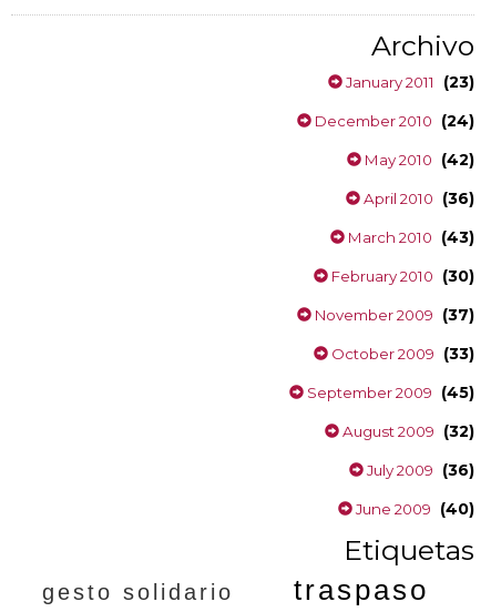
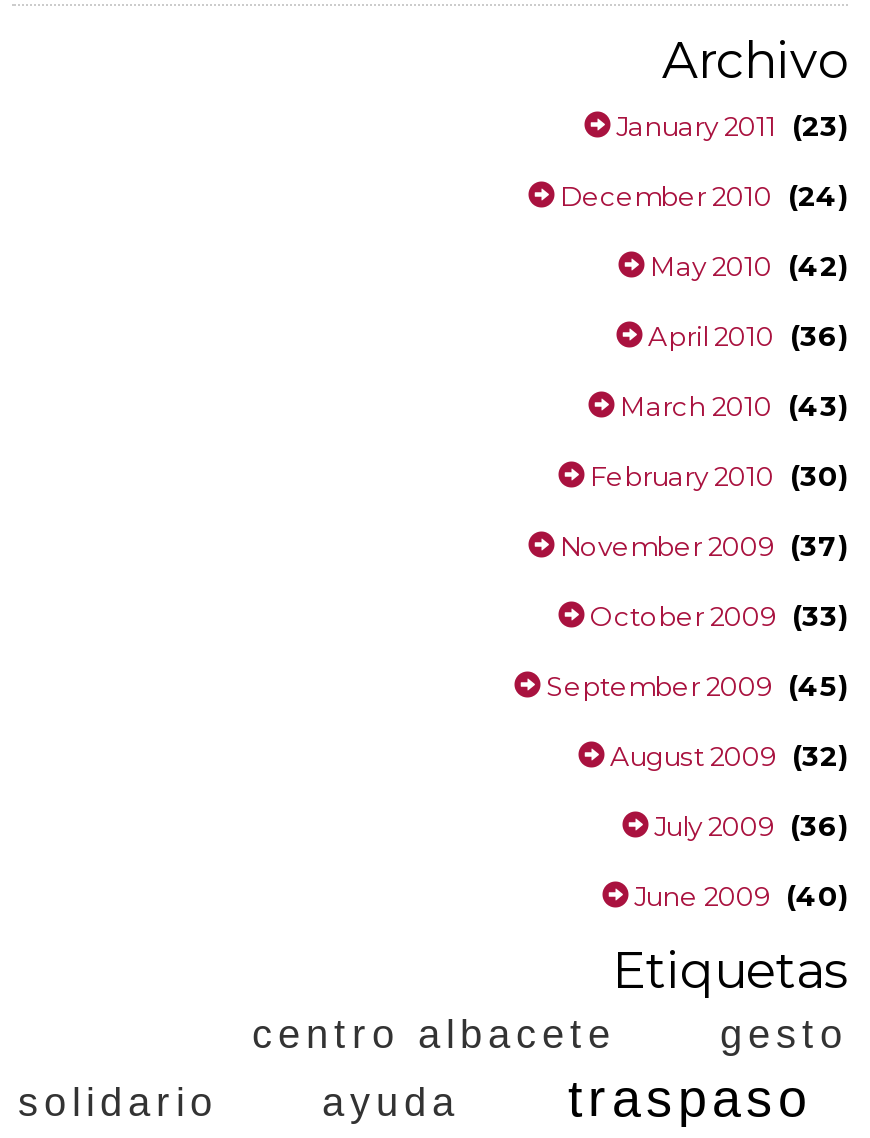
- gesto solidario
+ centro albacete
+ gesto
+ solidario
+ ayuda
